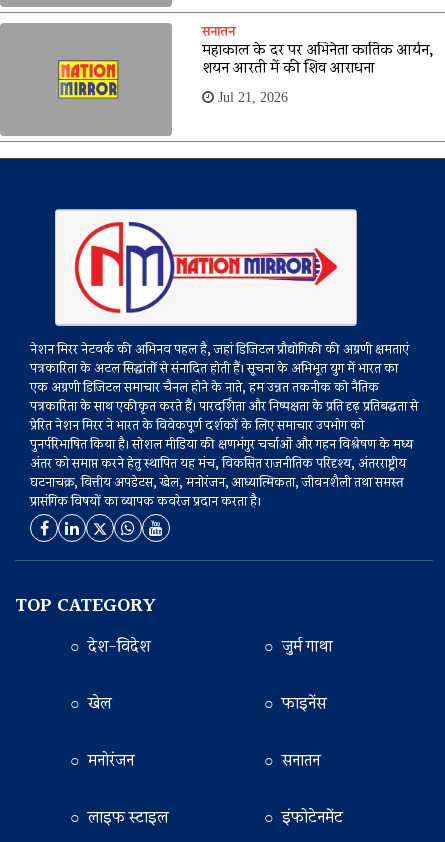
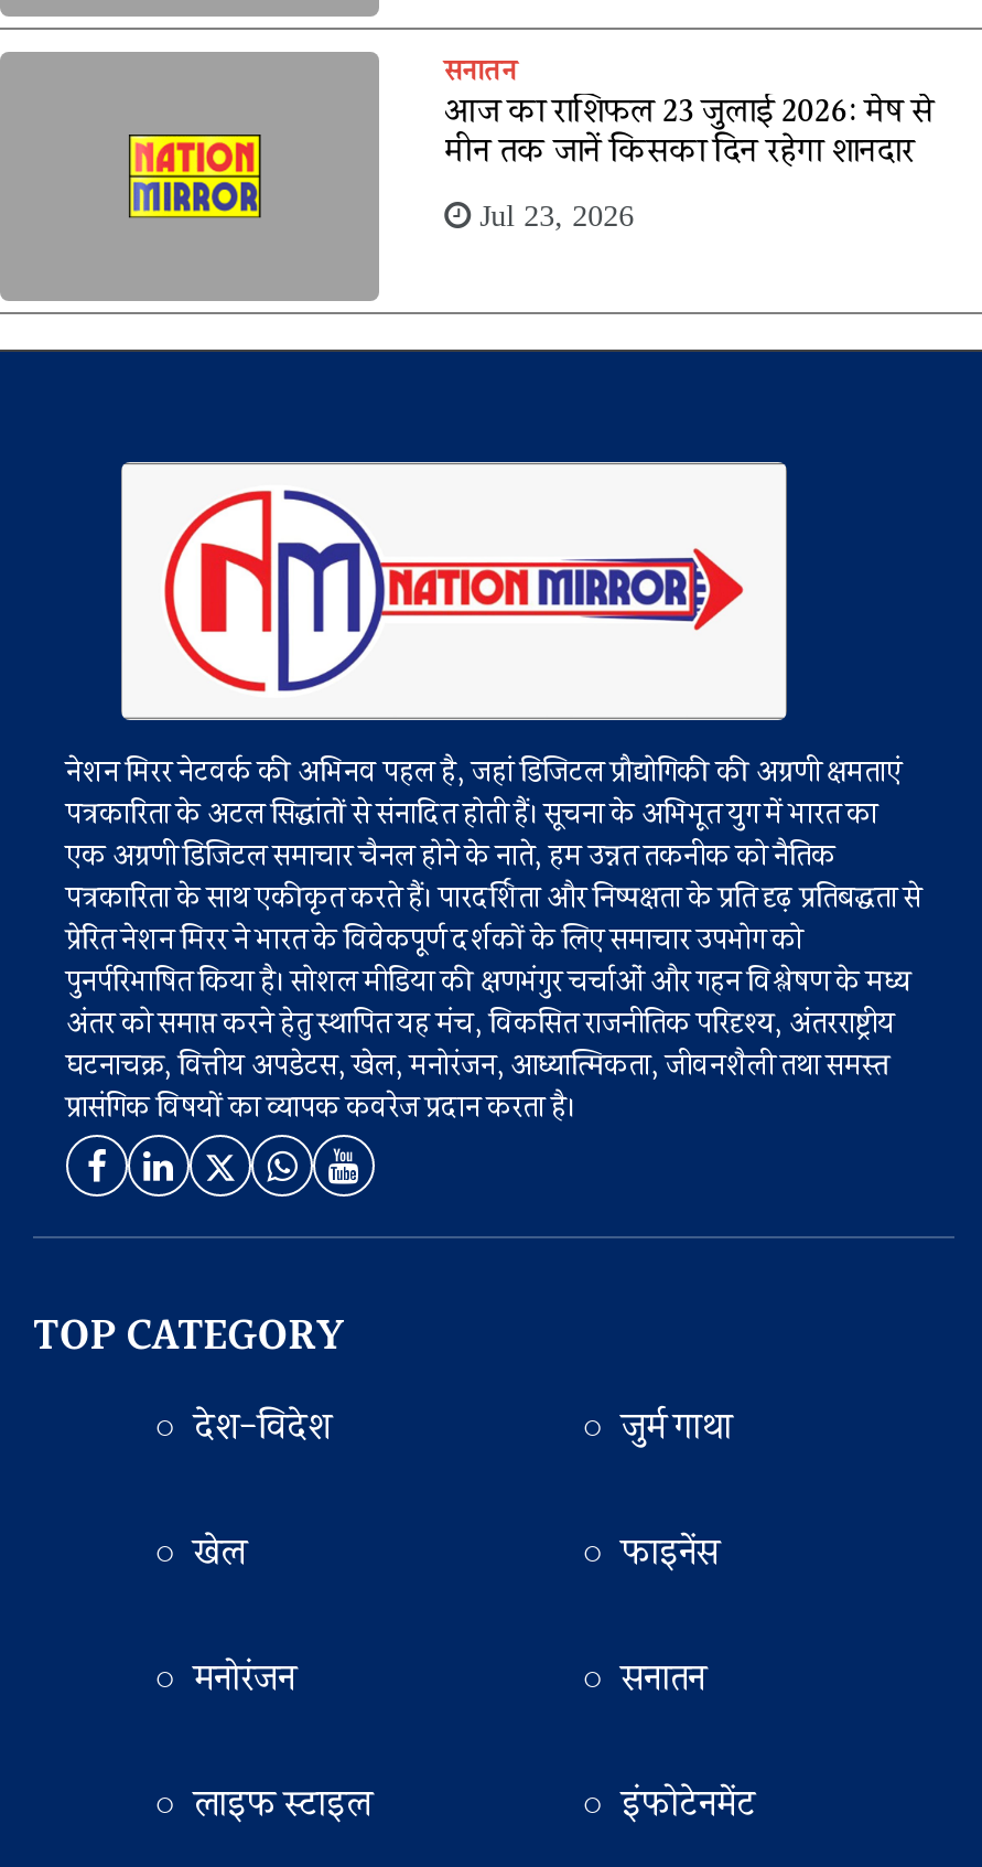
- महाकाल के दर पर अभिनेता कार्तिक आर्यन,
- शयन आरती में की शिव आराधना
- Jul 21, 2026
+ आज का राशिफल 23 जुलाई 2026: मेष से
+ मीन तक जानें किसका दिन रहेगा शानदार
+ Jul 23, 2026
